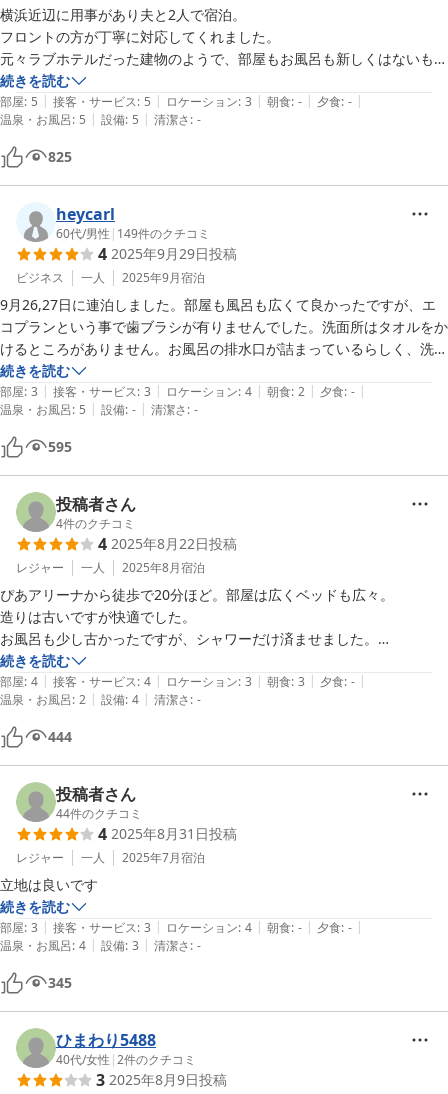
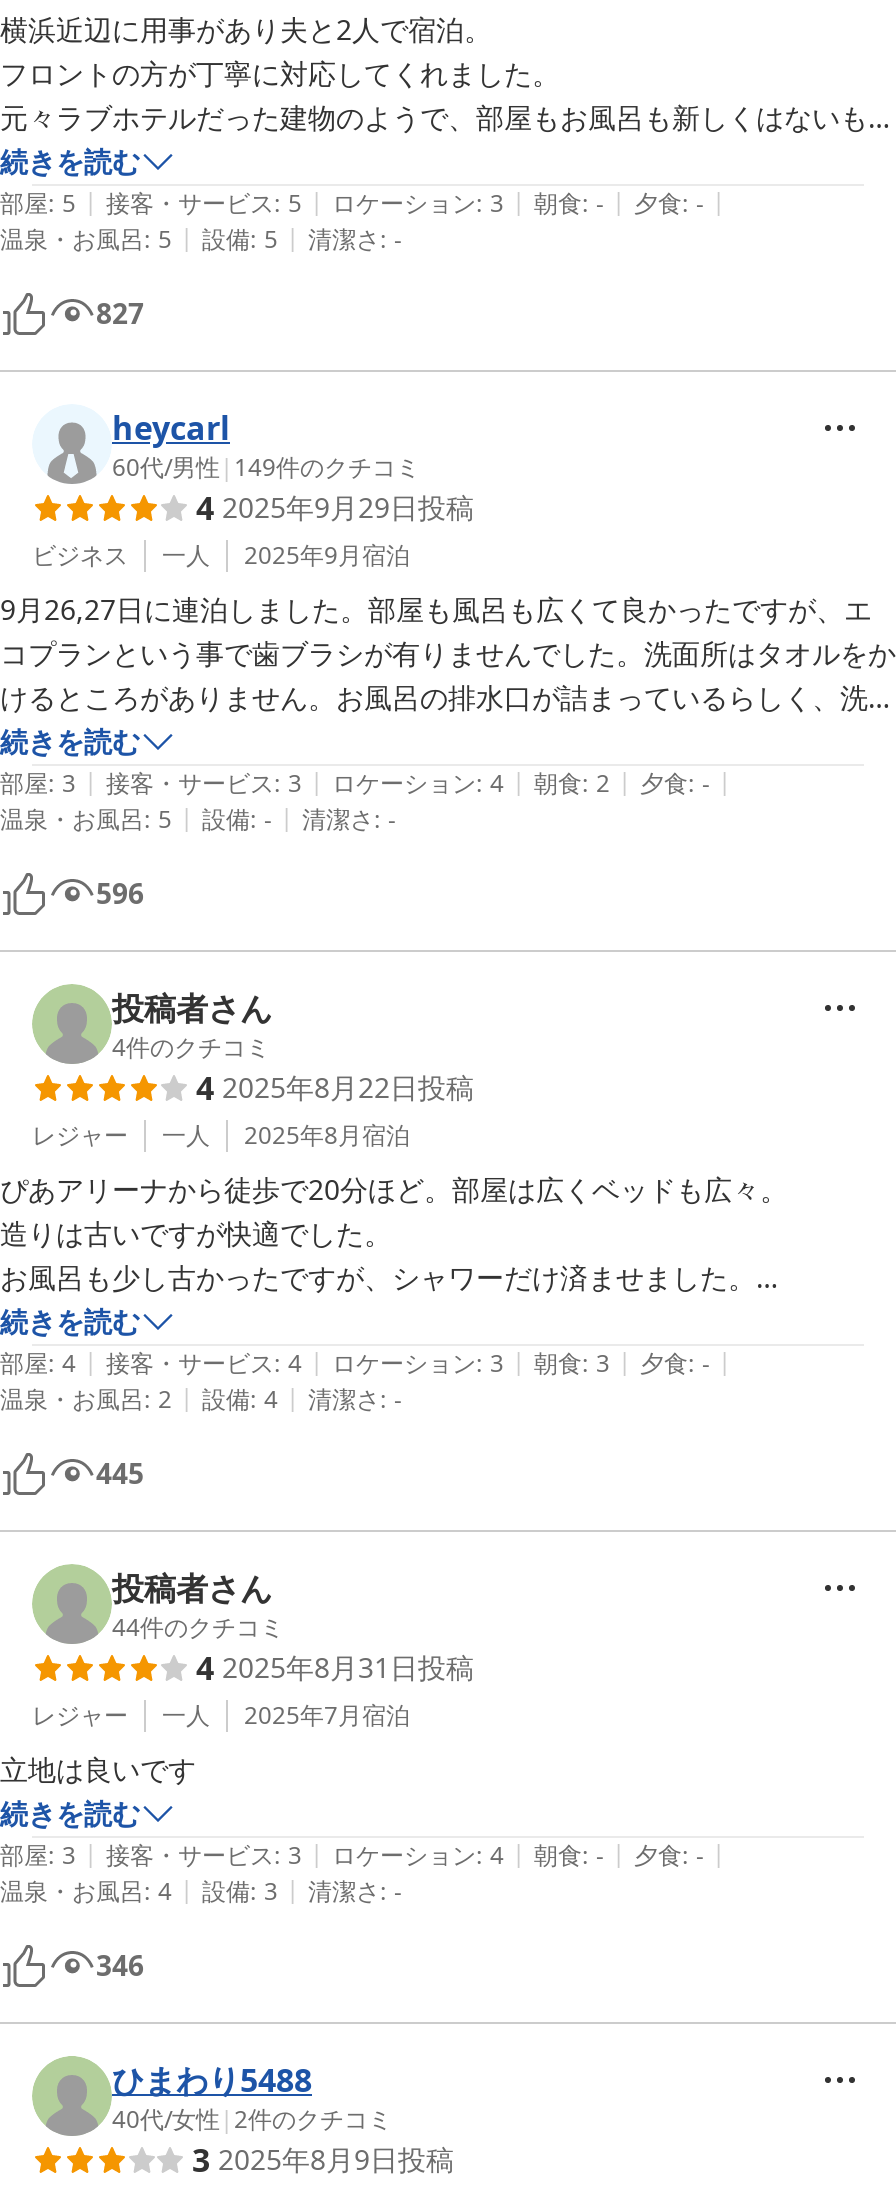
- 825
+ 827

- 595
+ 596

- 444
+ 445

- 345
+ 346
